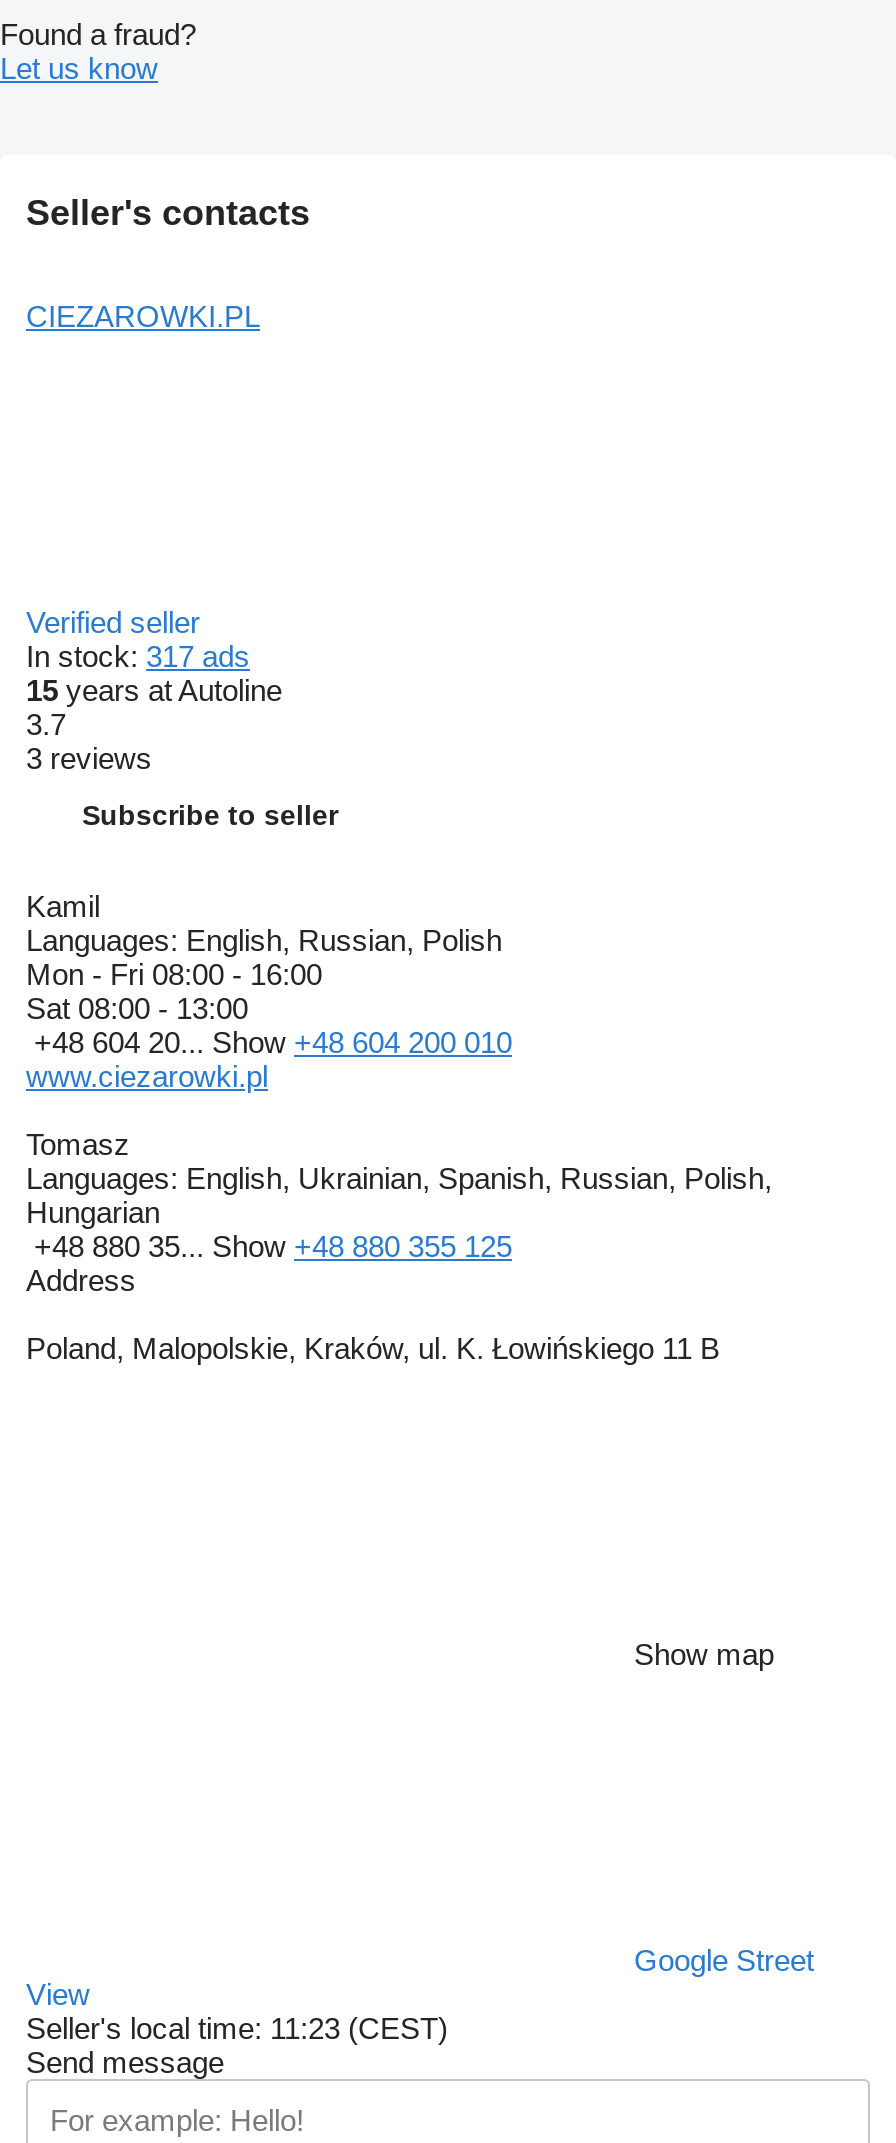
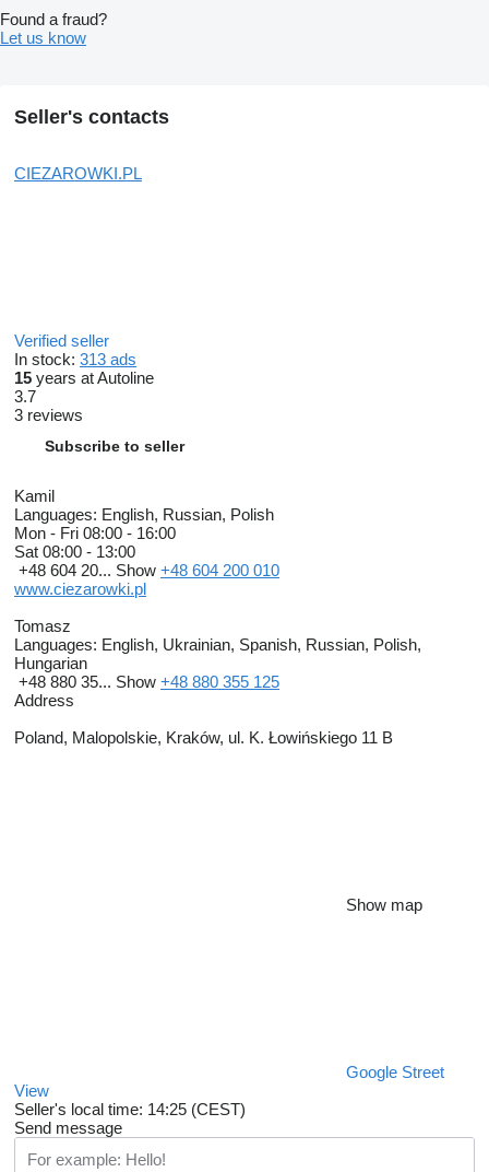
- In stock: 317 ads
+ In stock: 313 ads

- Seller's local time: 11:23 (CEST)
+ Seller's local time: 14:25 (CEST)
